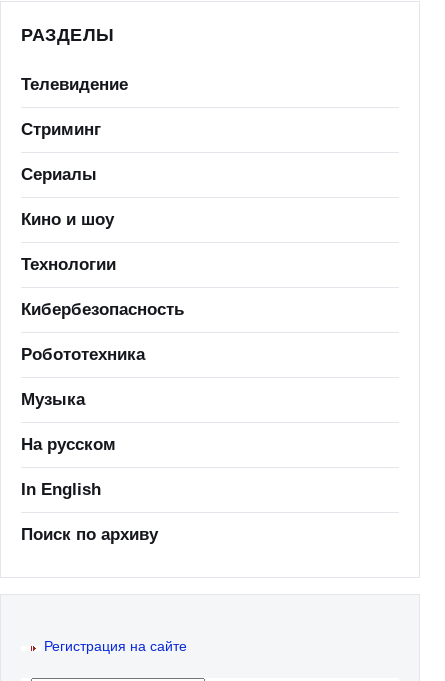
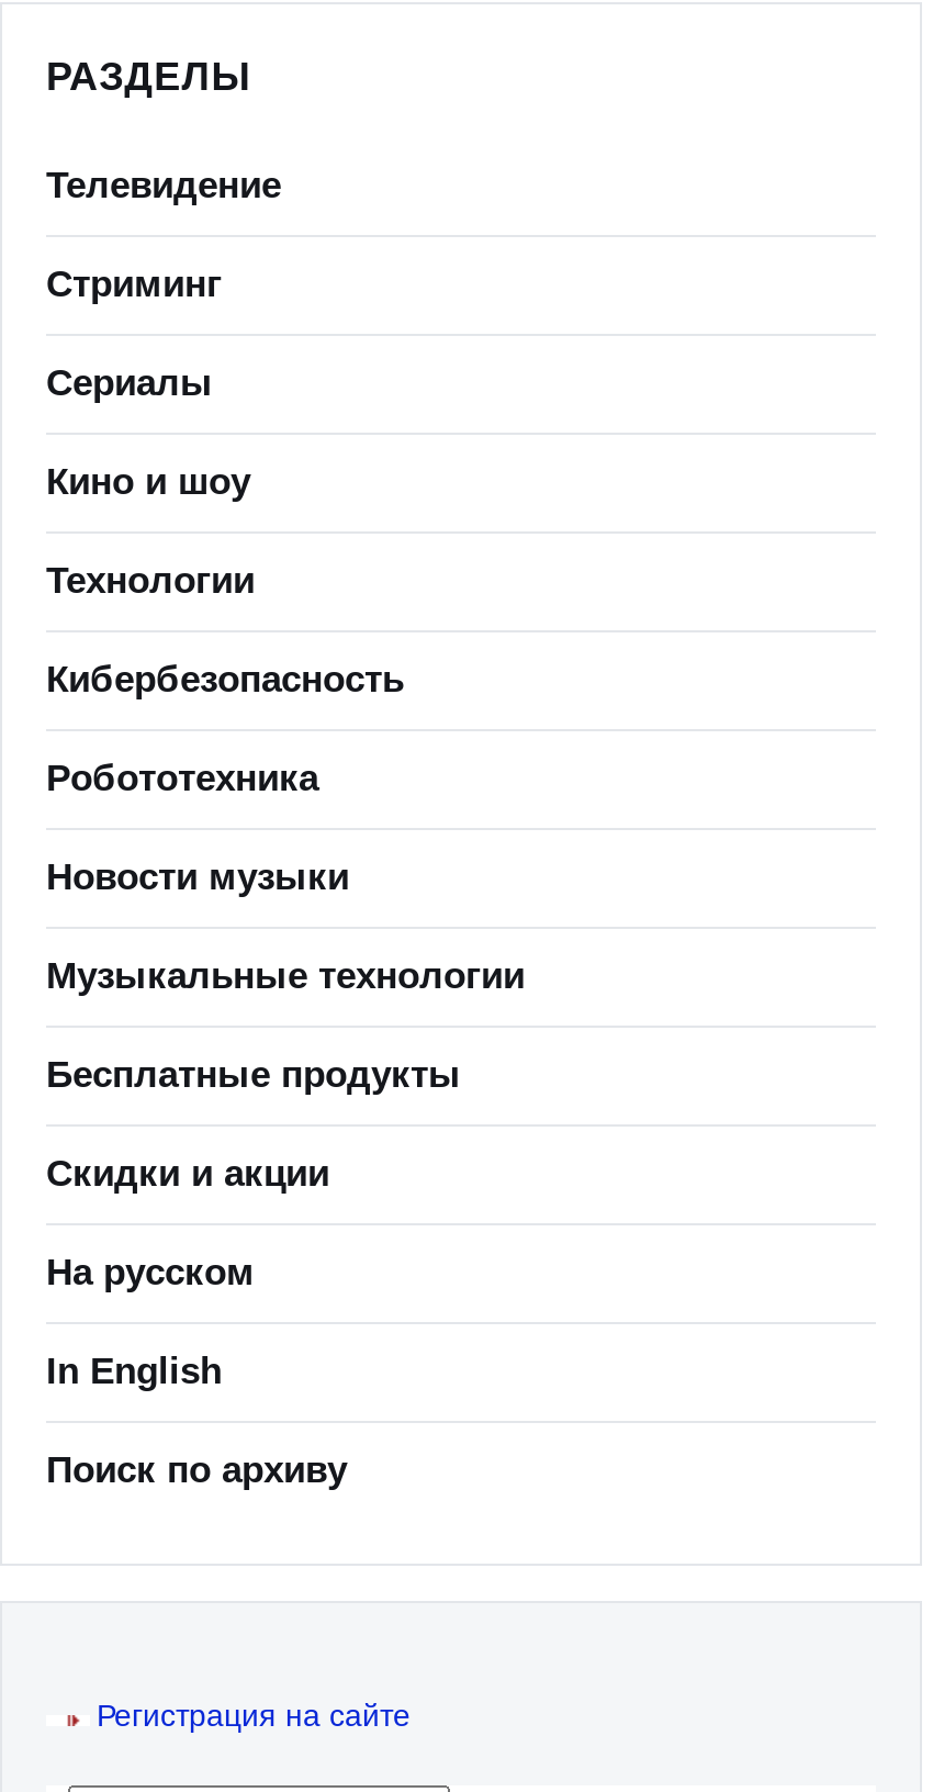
- Музыка
+ Новости музыки
+ Музыкальные технологии
+ Бесплатные продукты
+ Скидки и акции
